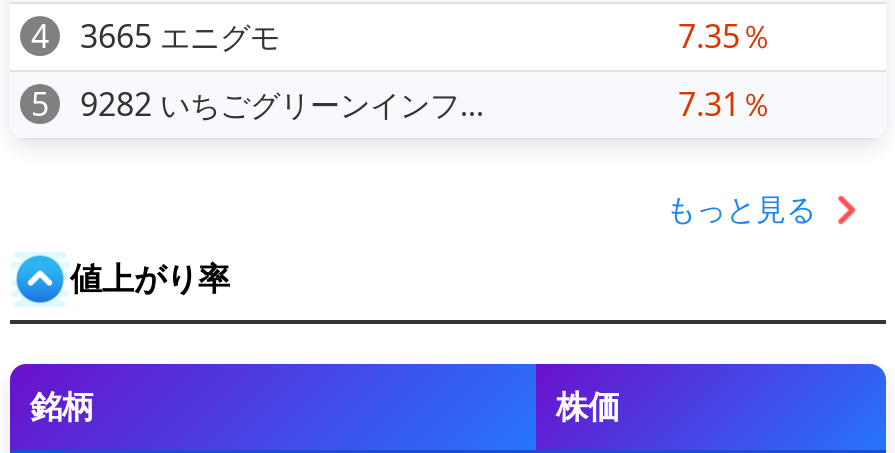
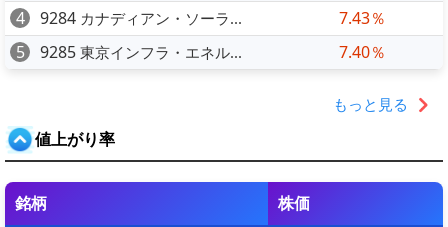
- 3665エニグモ
- 7.35％
+ 9284カナディアン・ソーラ...
+ 7.43％

- 9282いちごグリーンインフ...
- 7.31％
+ 9285東京インフラ・エネル...
+ 7.40％
